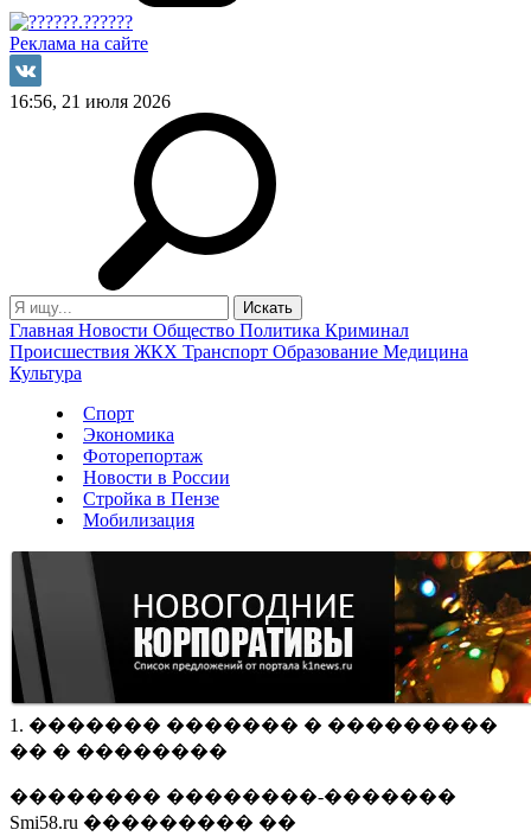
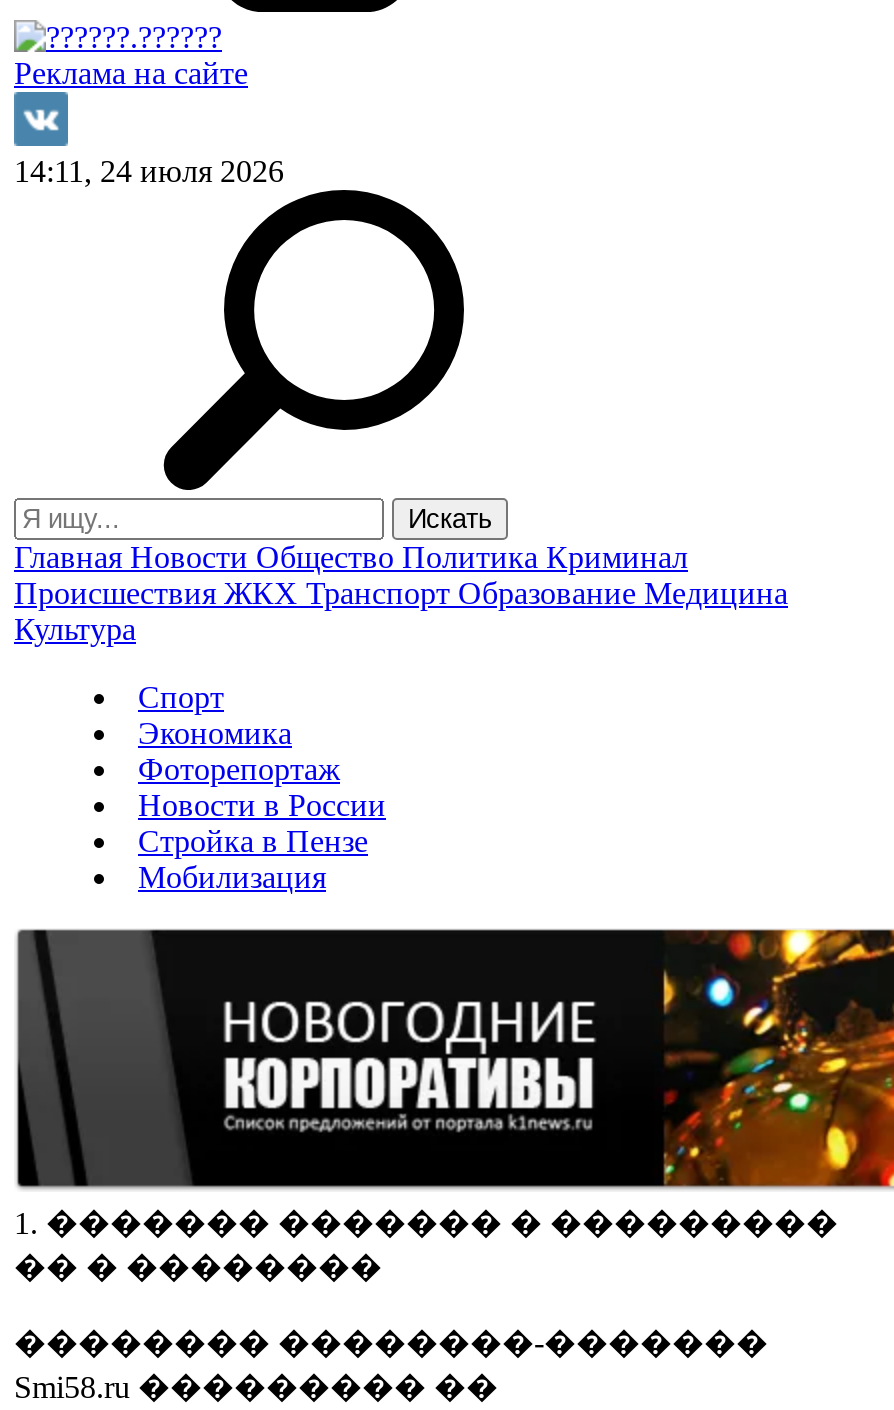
- 16:56, 21 июля 2026
+ 14:11, 24 июля 2026
